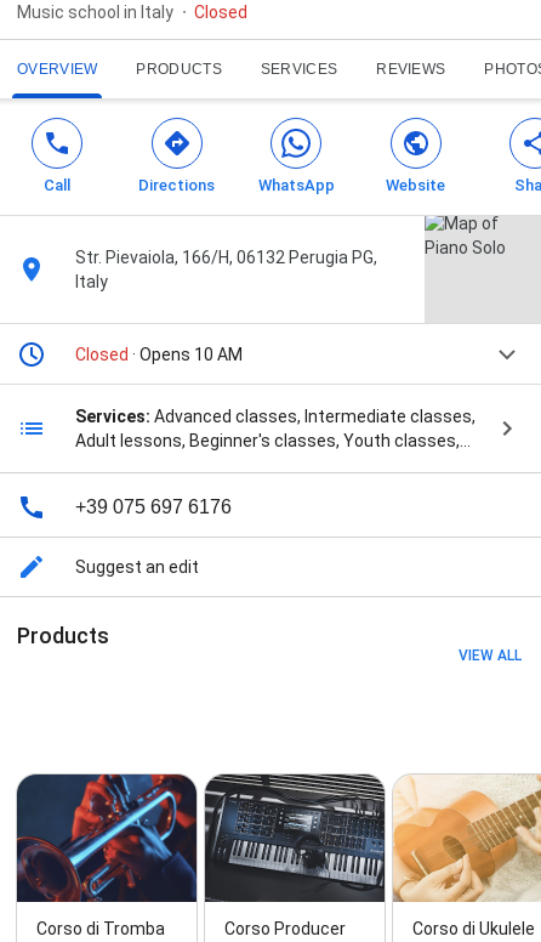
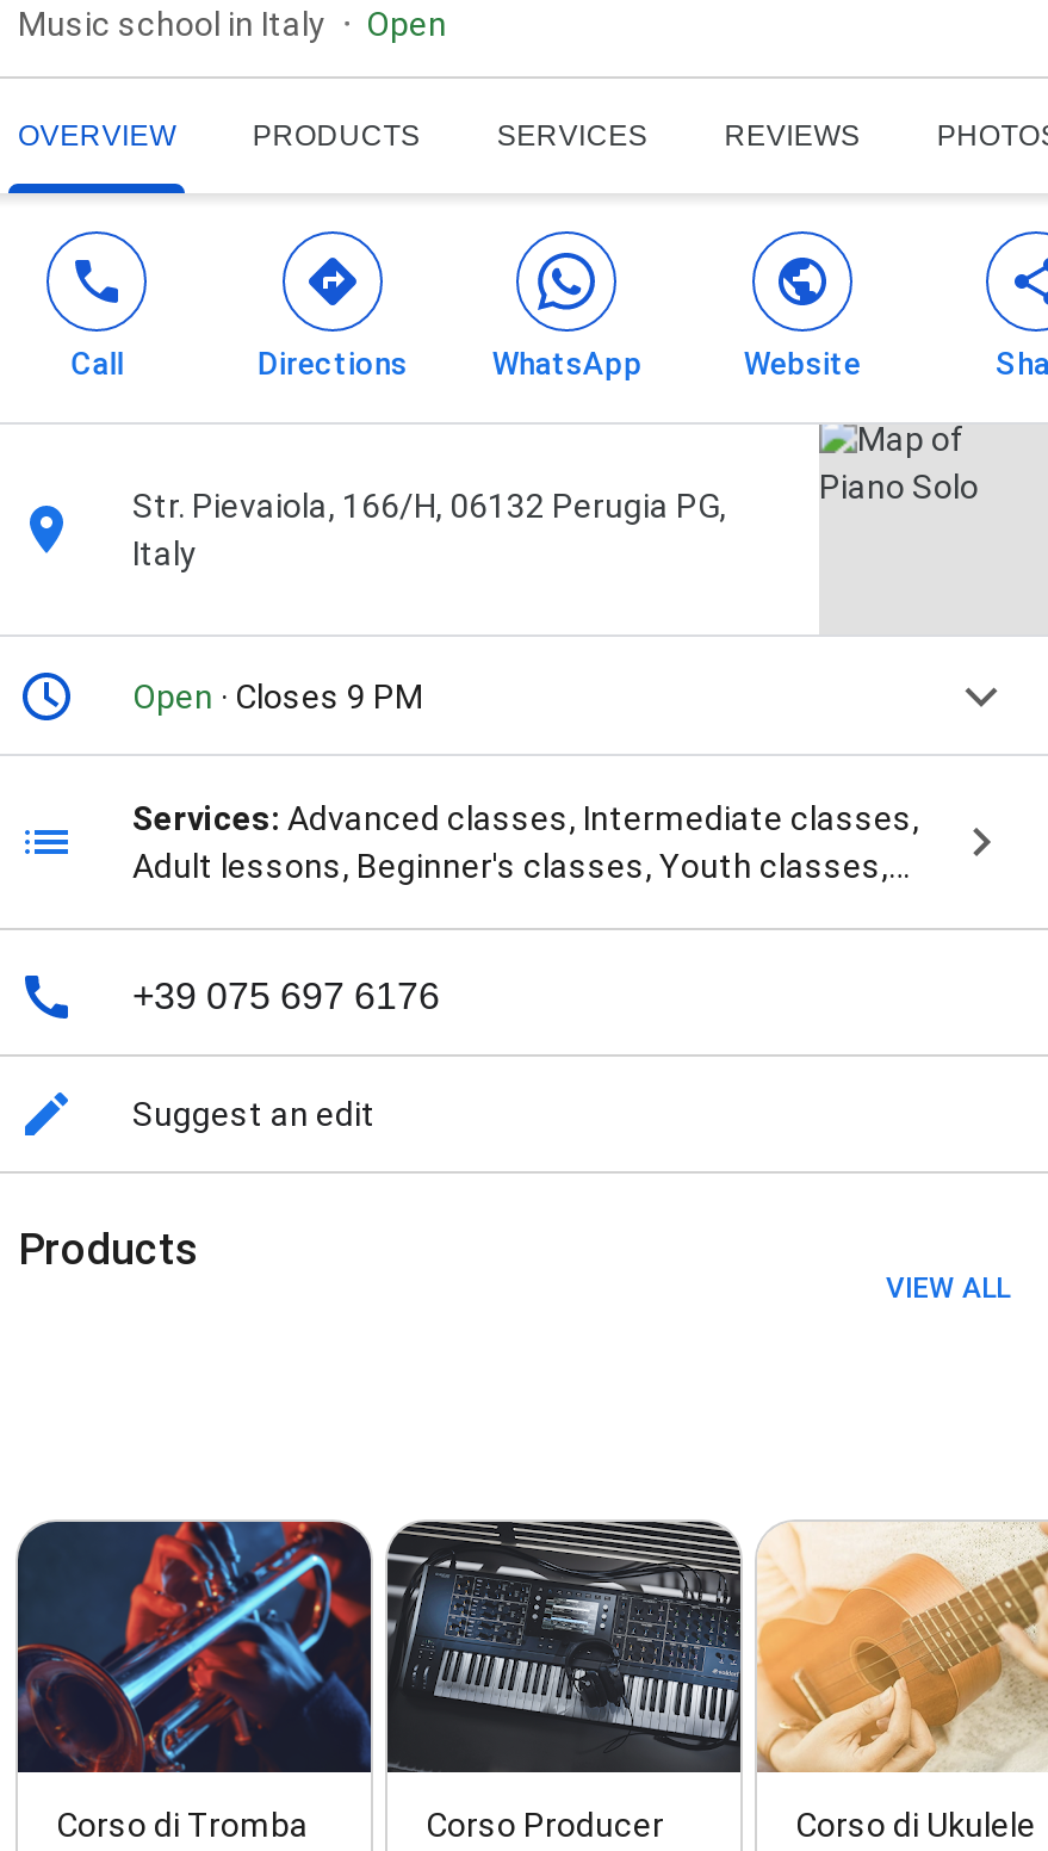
- Closed
+ Open

- Closed · Opens 10 AM
+ Open · Closes 9 PM
